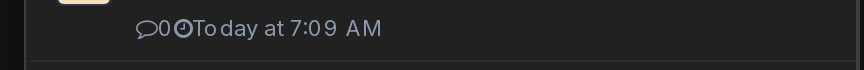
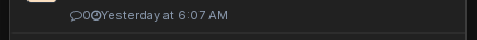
- Today at 7:09 AM
+ Yesterday at 6:07 AM
